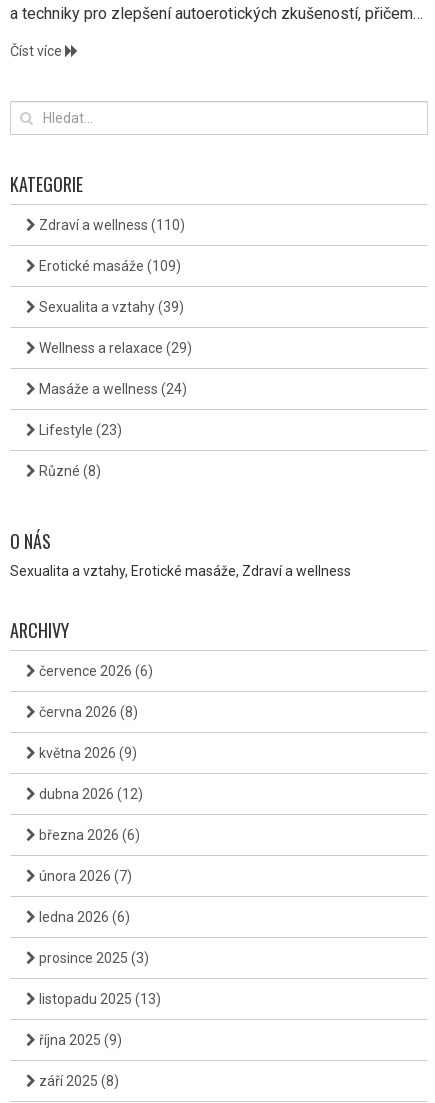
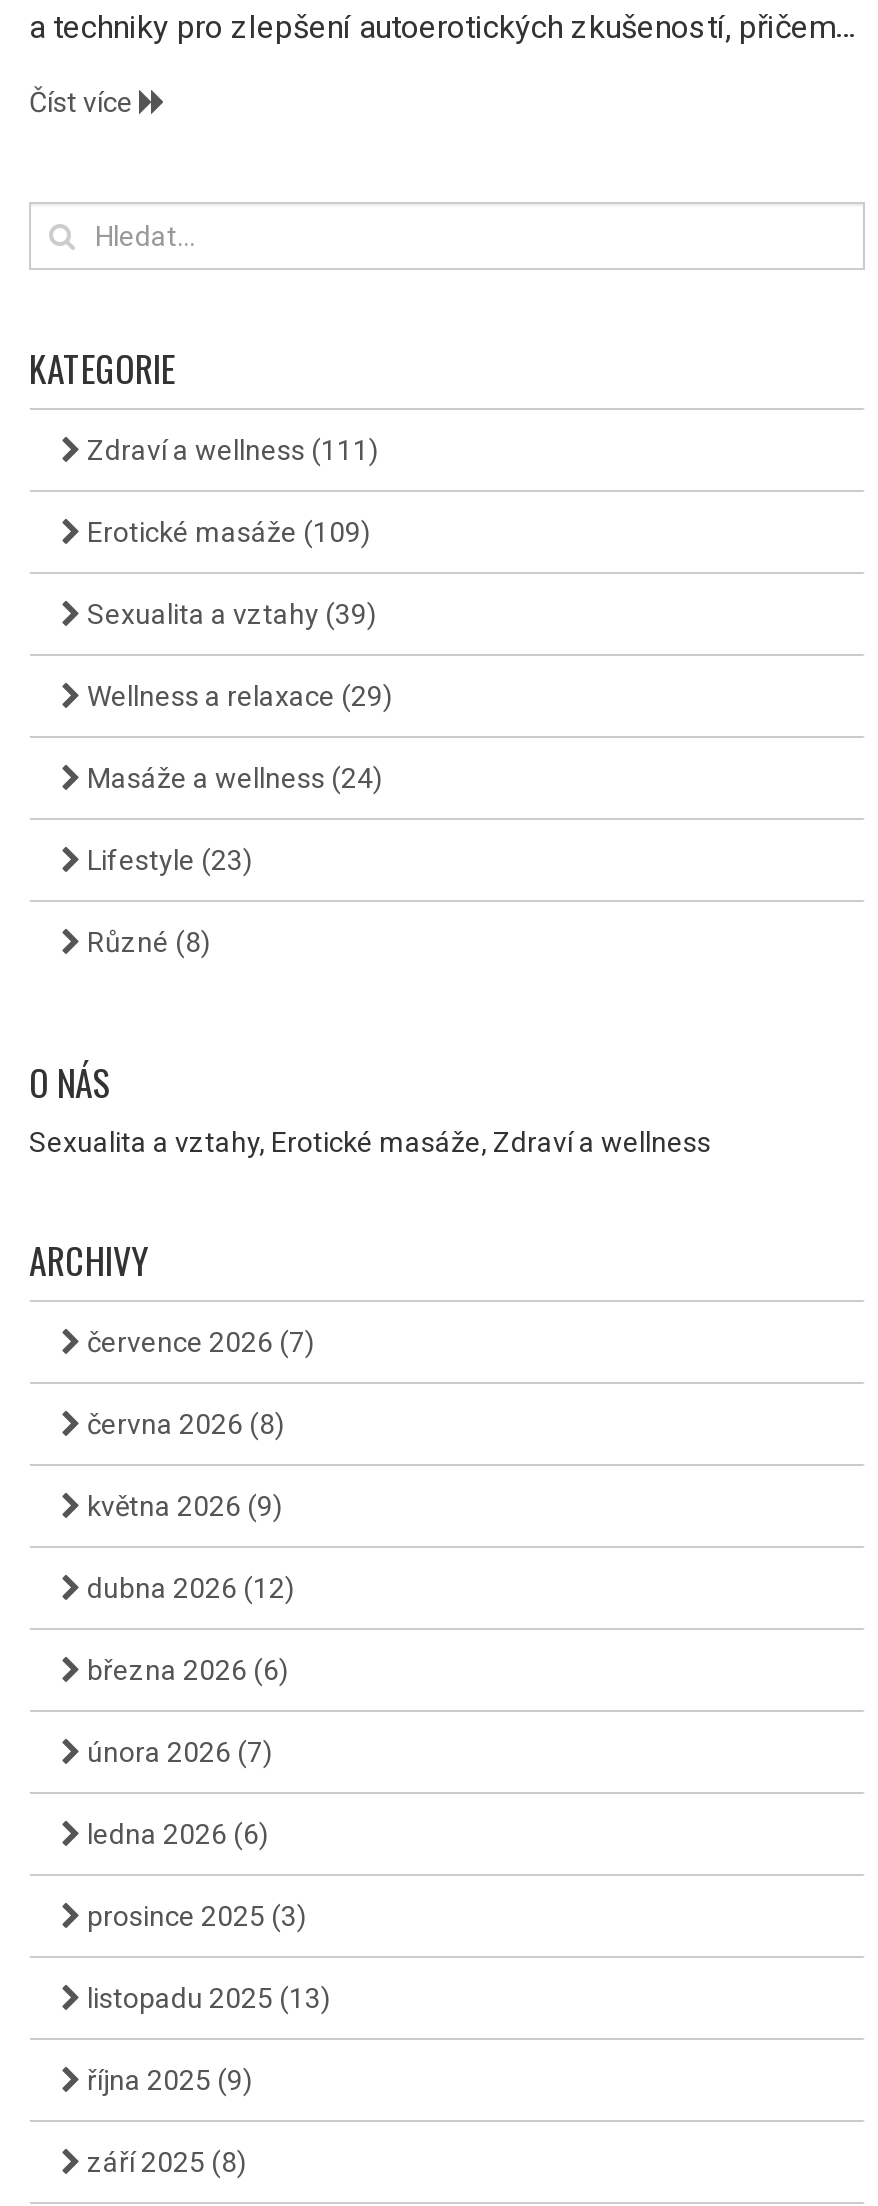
- Zdraví a wellness (110)
+ Zdraví a wellness (111)

- července 2026 (6)
+ července 2026 (7)
